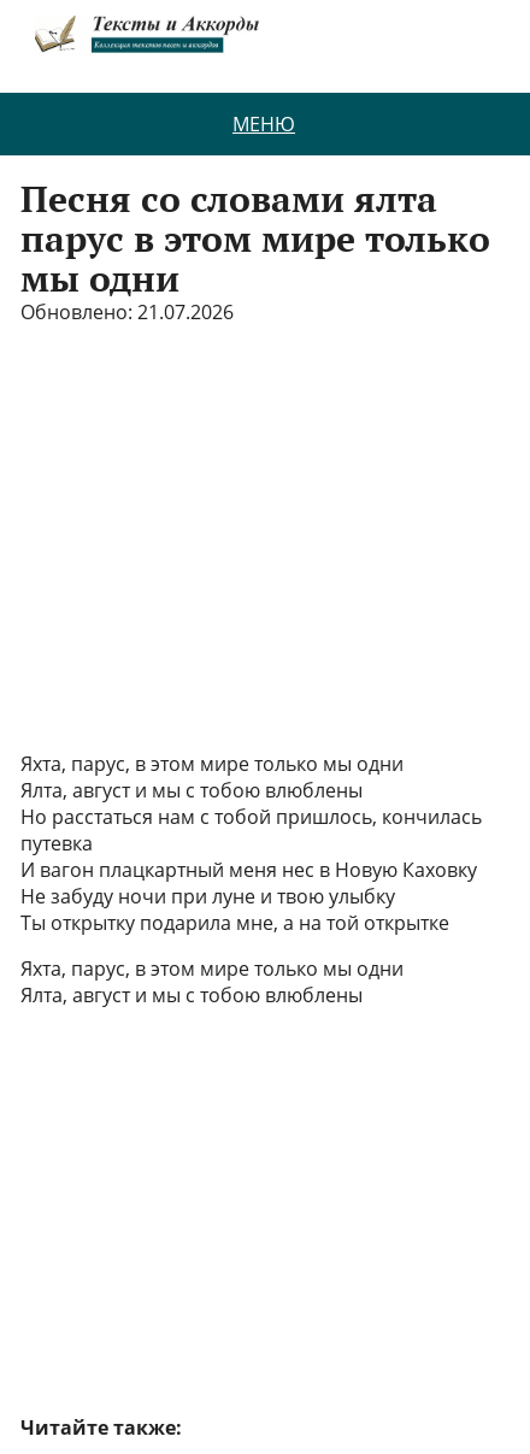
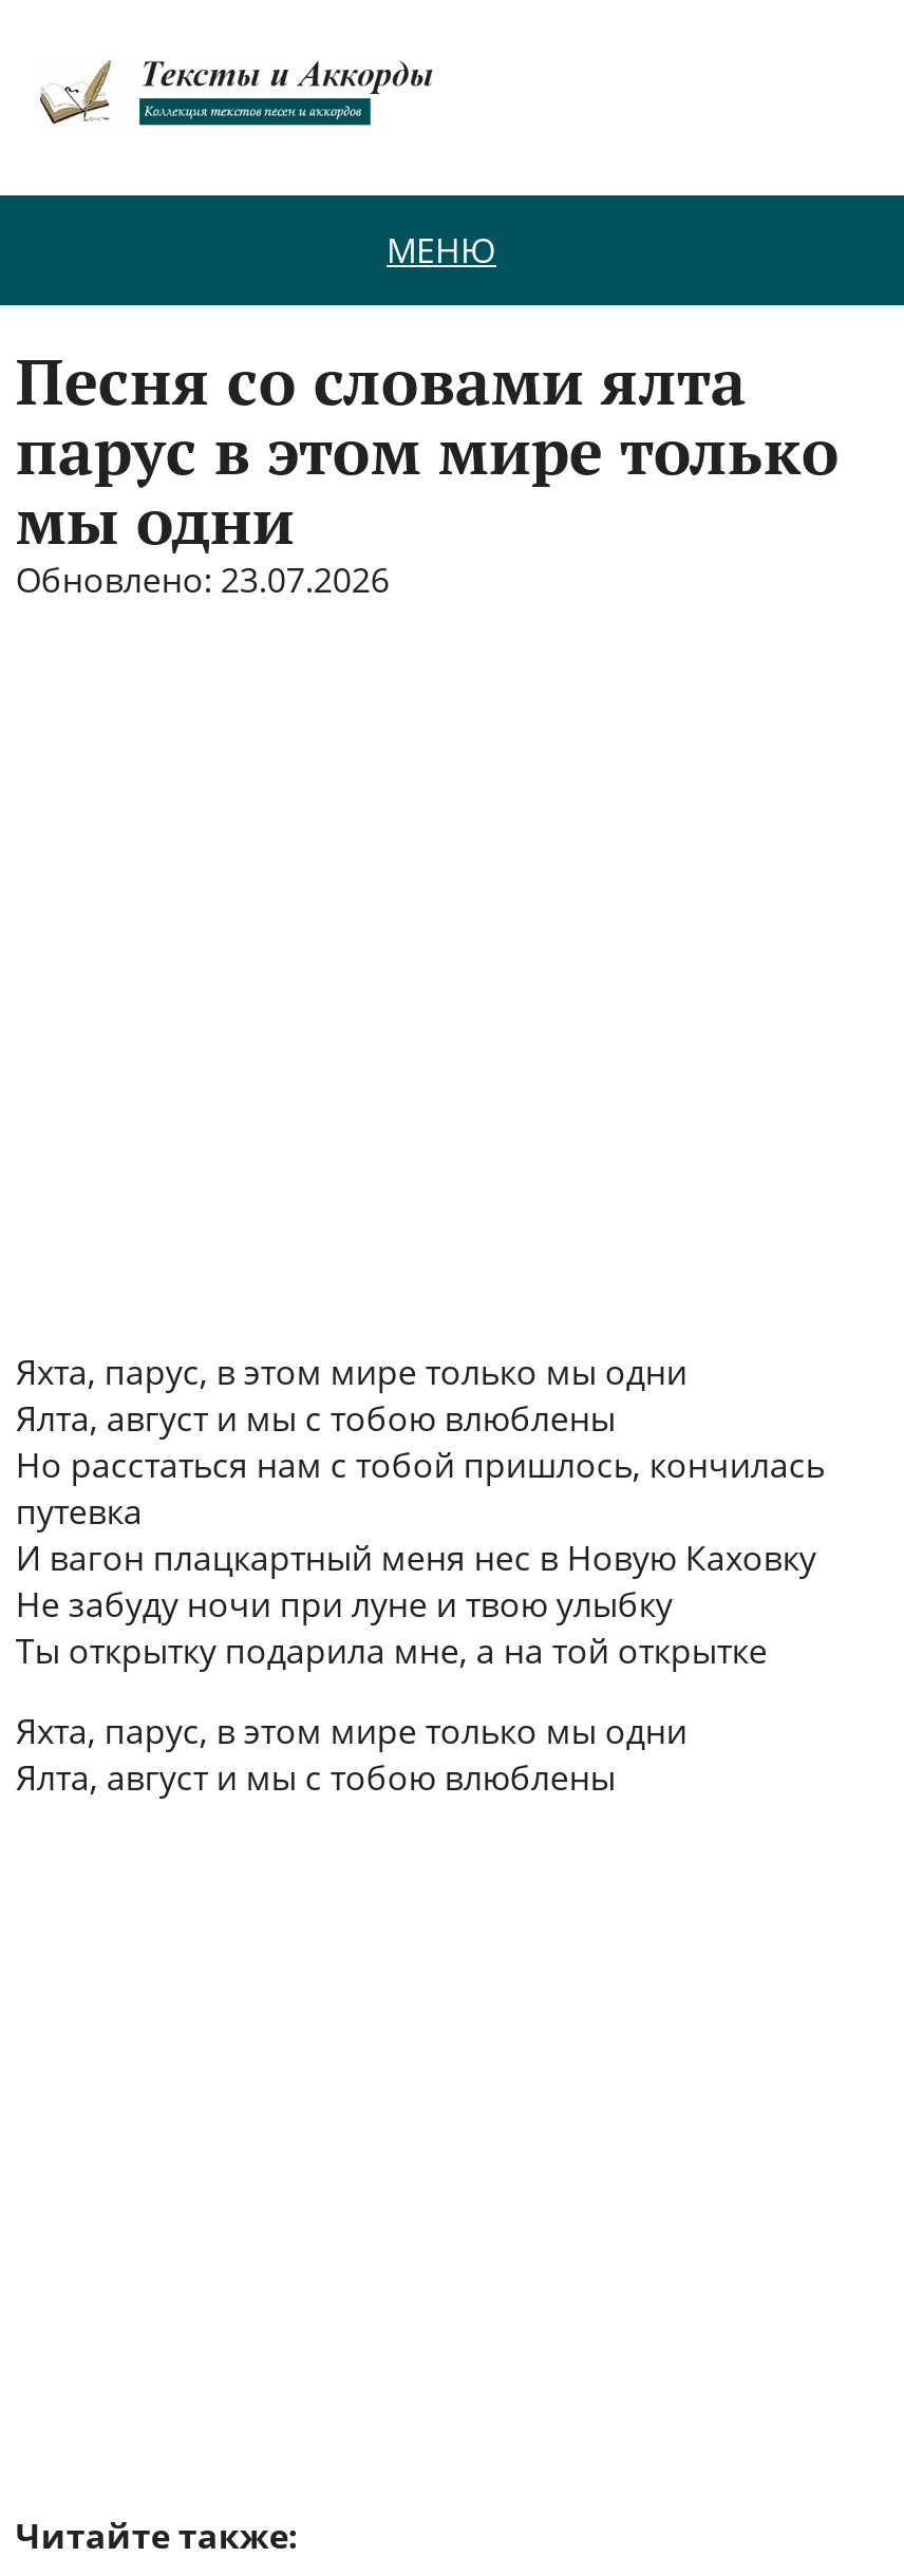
- Обновлено: 21.07.2026
+ Обновлено: 23.07.2026
